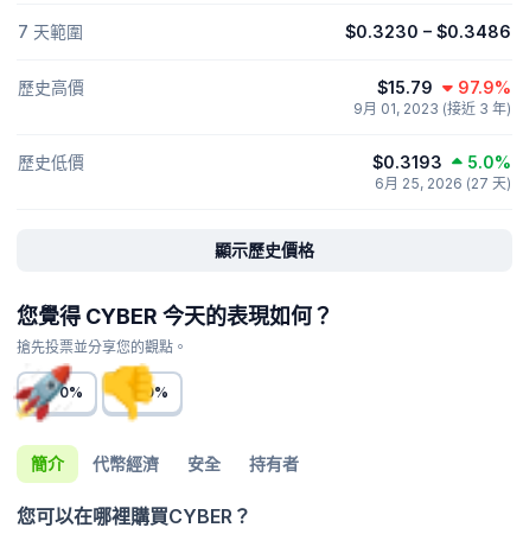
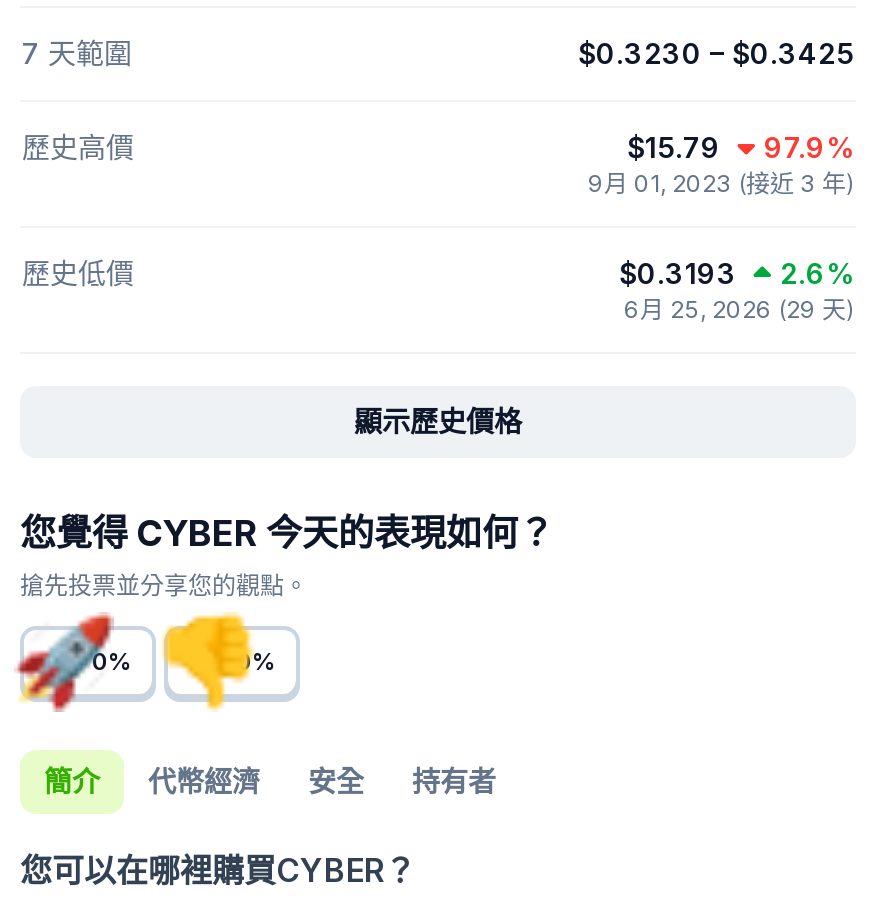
- $0.3230 – $0.3486
+ $0.3230 – $0.3425

- $0.3193 5.0%
+ $0.3193 2.6%

- 6月 25, 2026 (27 天)
+ 6月 25, 2026 (29 天)
